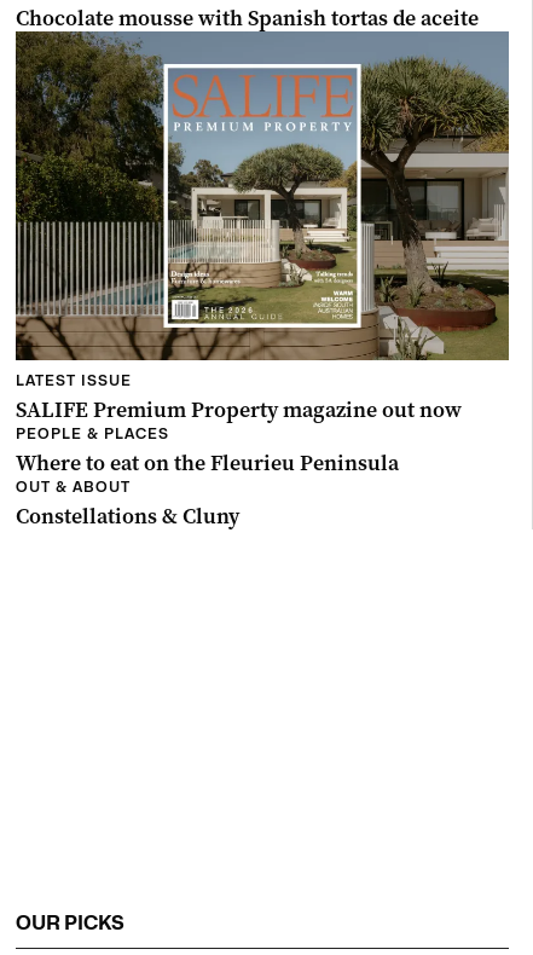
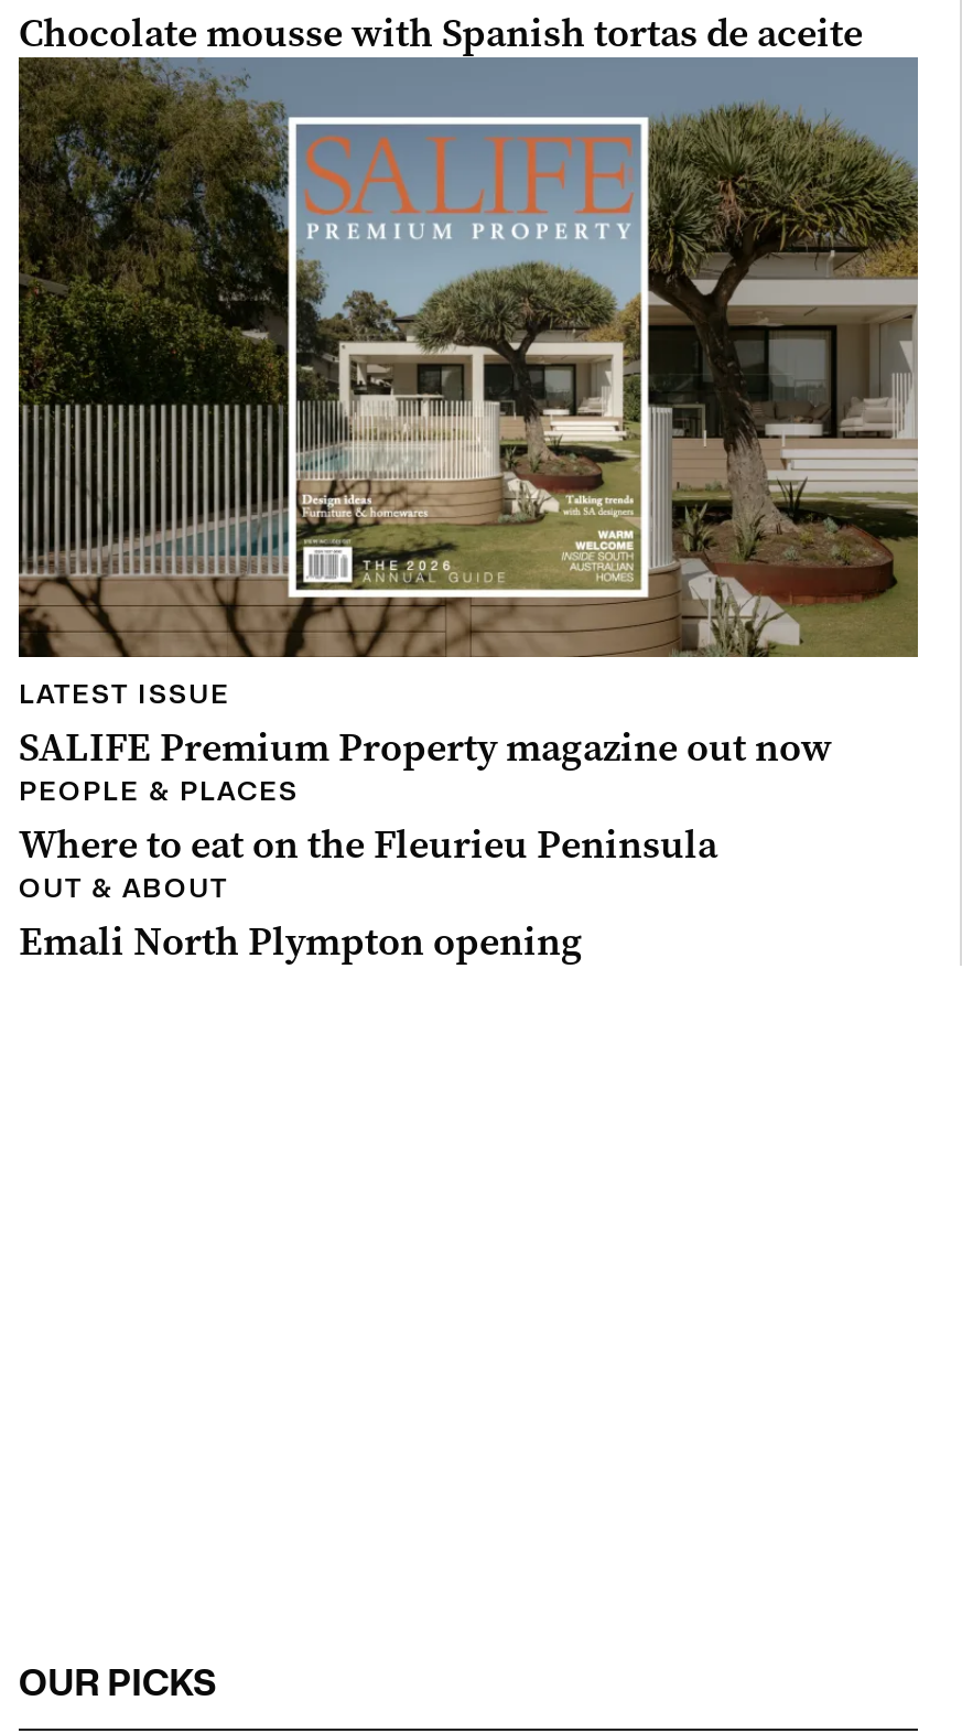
- Constellations & Cluny
+ Emali North Plympton opening
